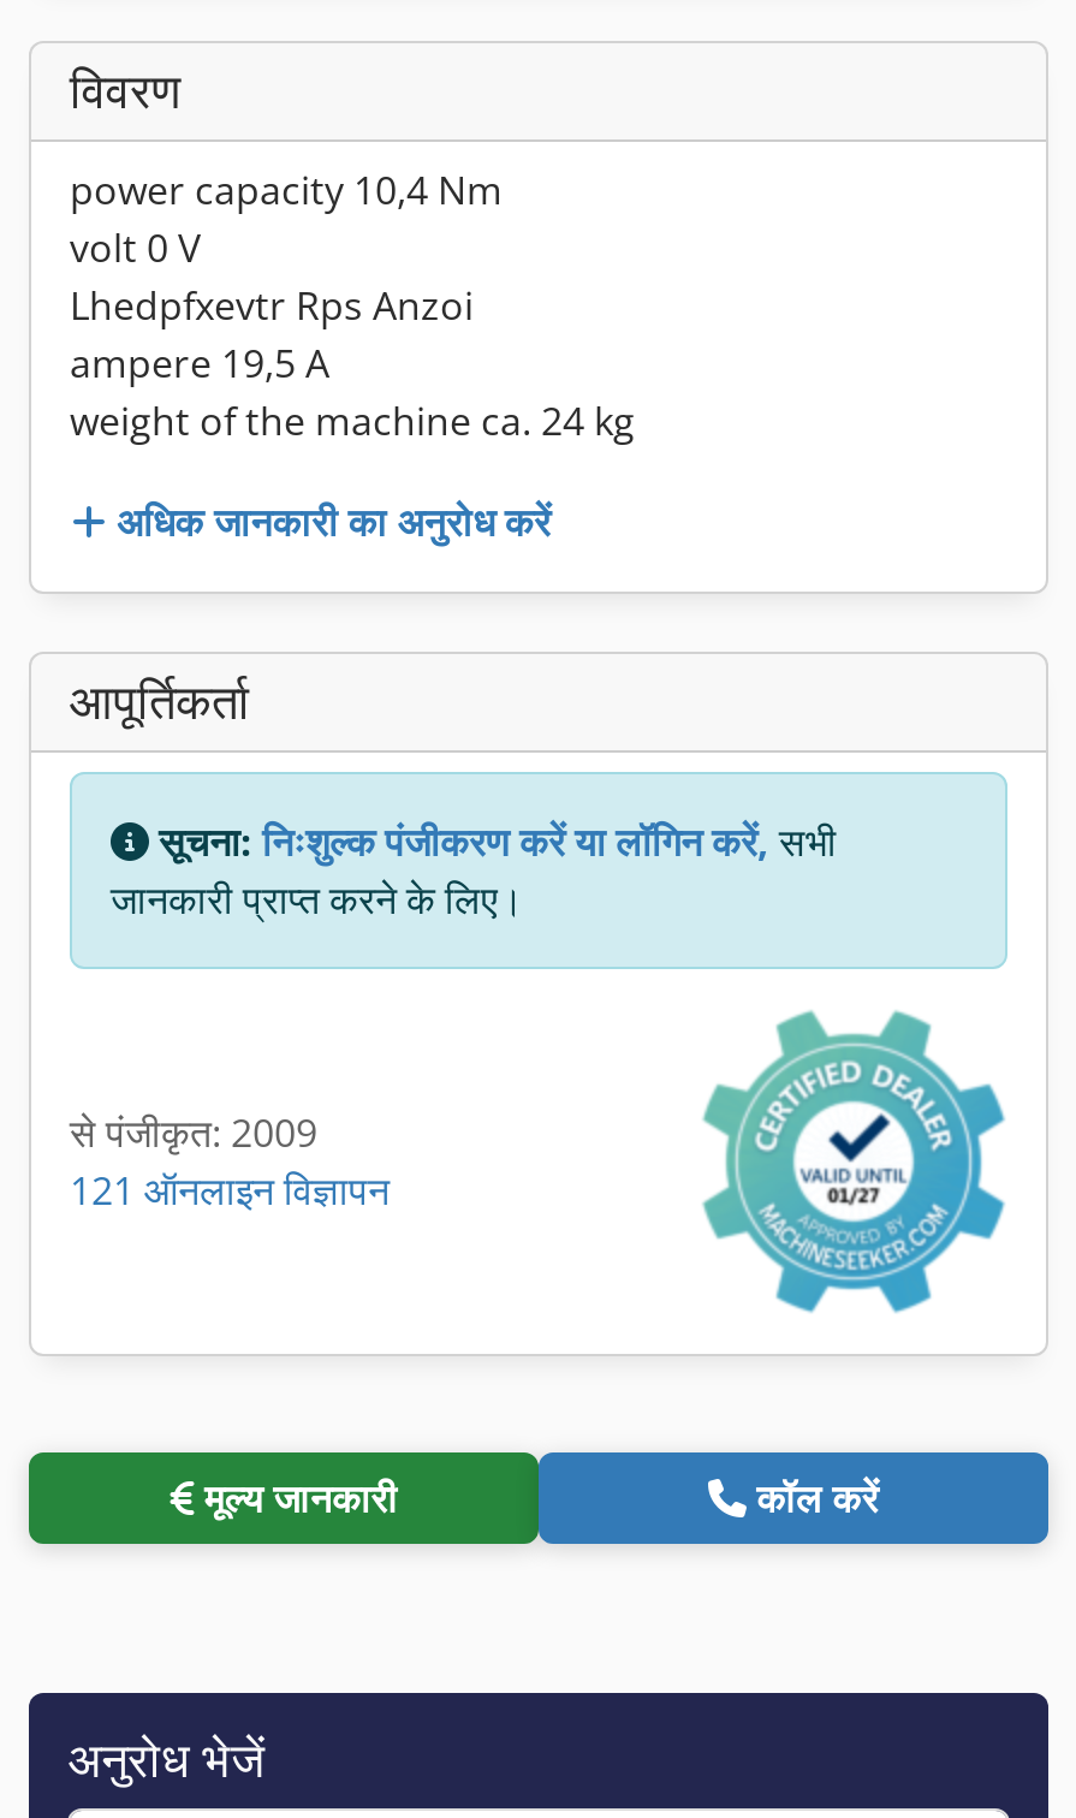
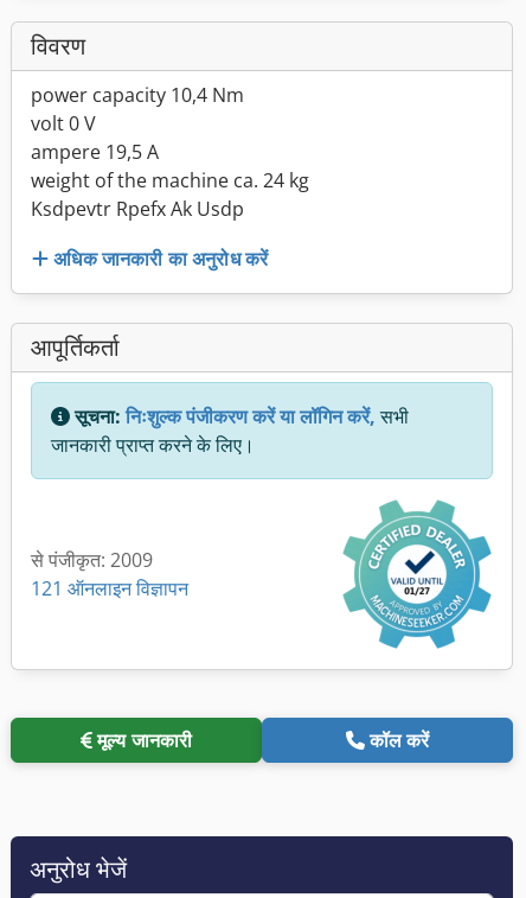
- Lhedpfxevtr Rps Anzoi

moved up: ampere 19,5 A | weight of the machine ca. 24 kg

+ Ksdpevtr Rpefx Ak Usdp
